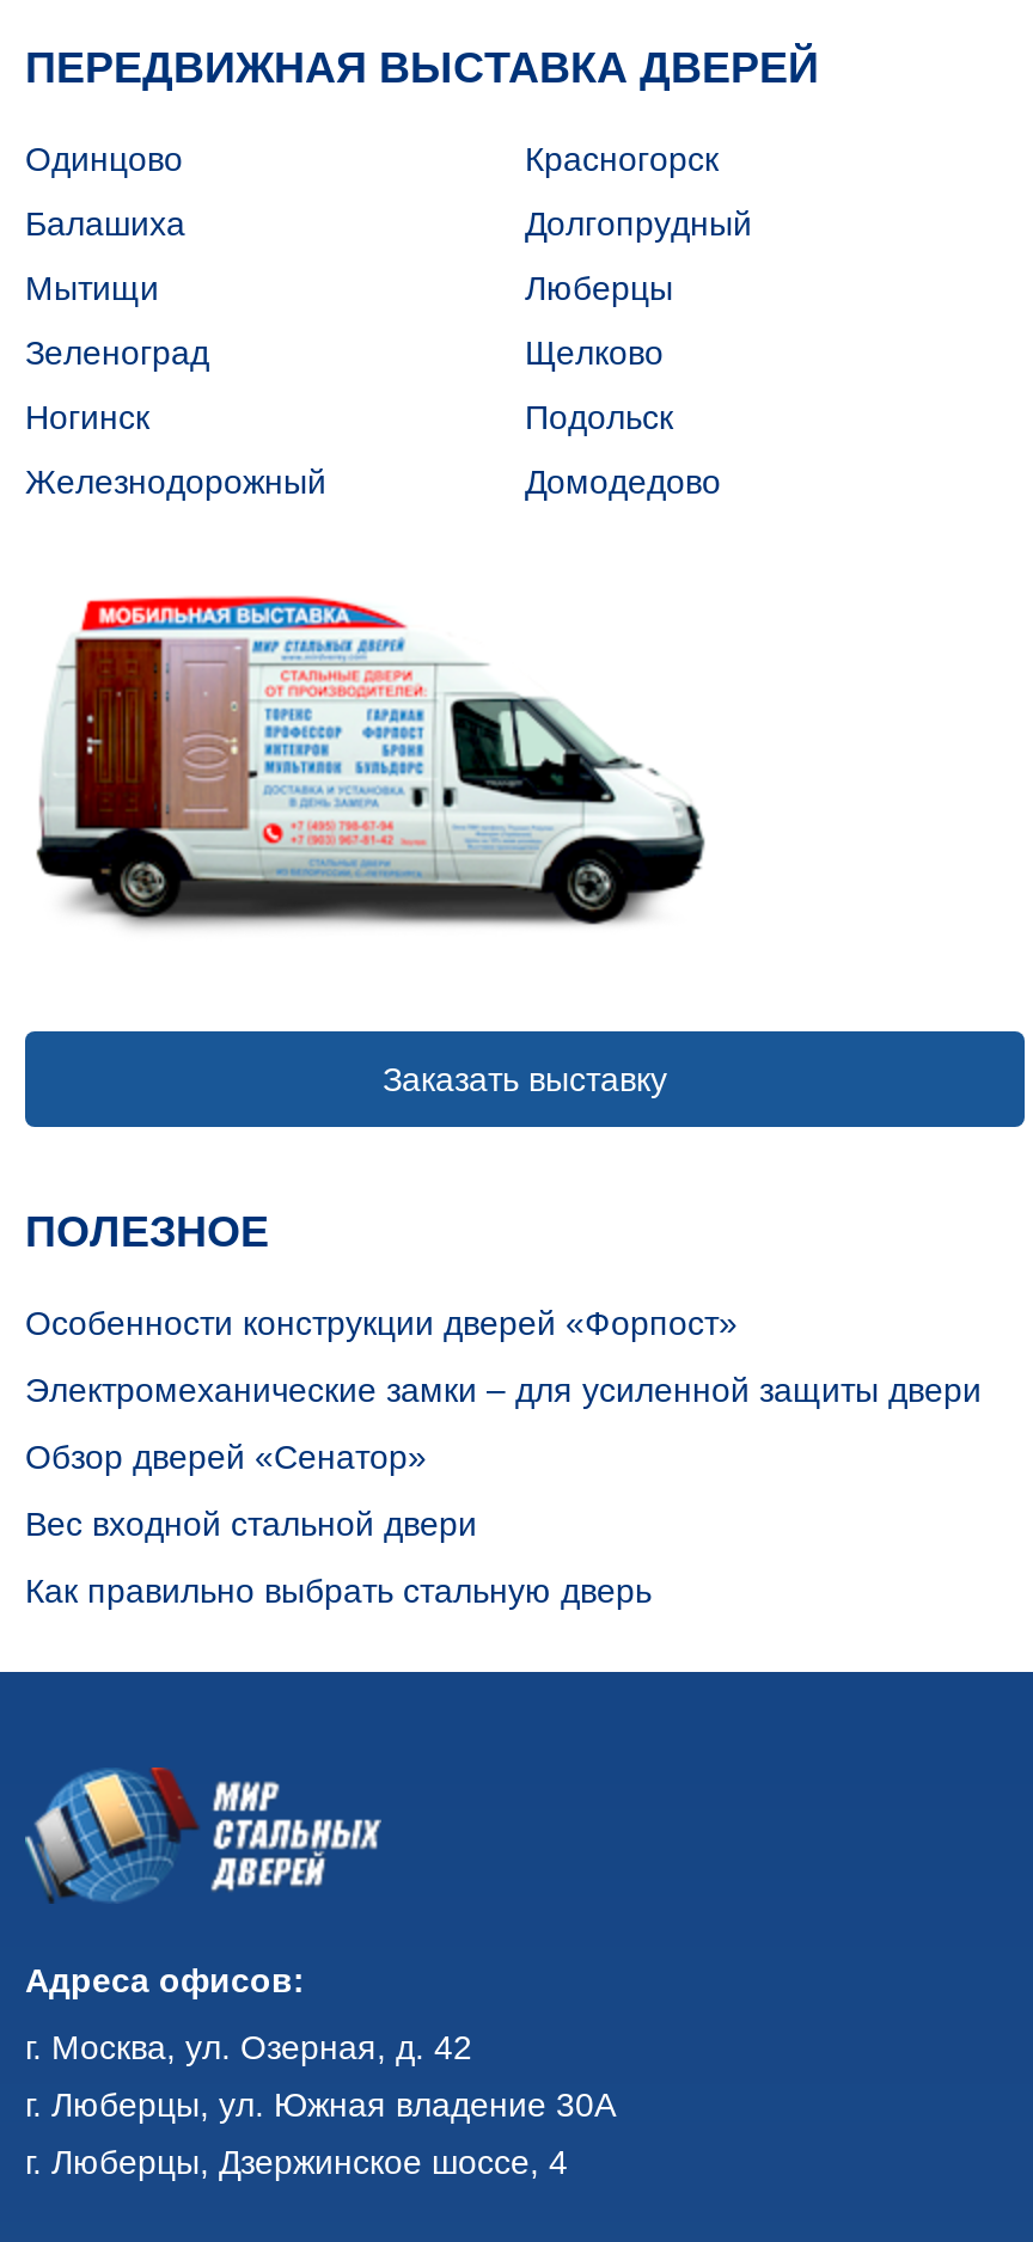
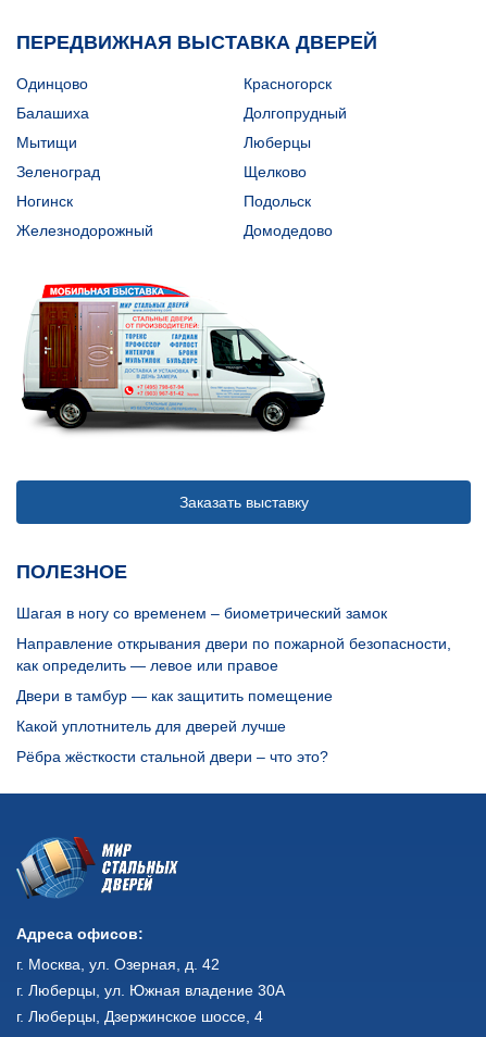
- Особенности конструкции дверей «Форпост»
+ Шагая в ногу со временем – биометрический замок

- Электромеханические замки – для усиленной защиты двери
+ Направление открывания двери по пожарной безопасности,
+ как определить — левое или правое

- Обзор дверей «Сенатор»
+ Двери в тамбур — как защитить помещение

- Вес входной стальной двери
+ Какой уплотнитель для дверей лучше

- Как правильно выбрать стальную дверь
+ Рёбра жёсткости стальной двери – что это?
